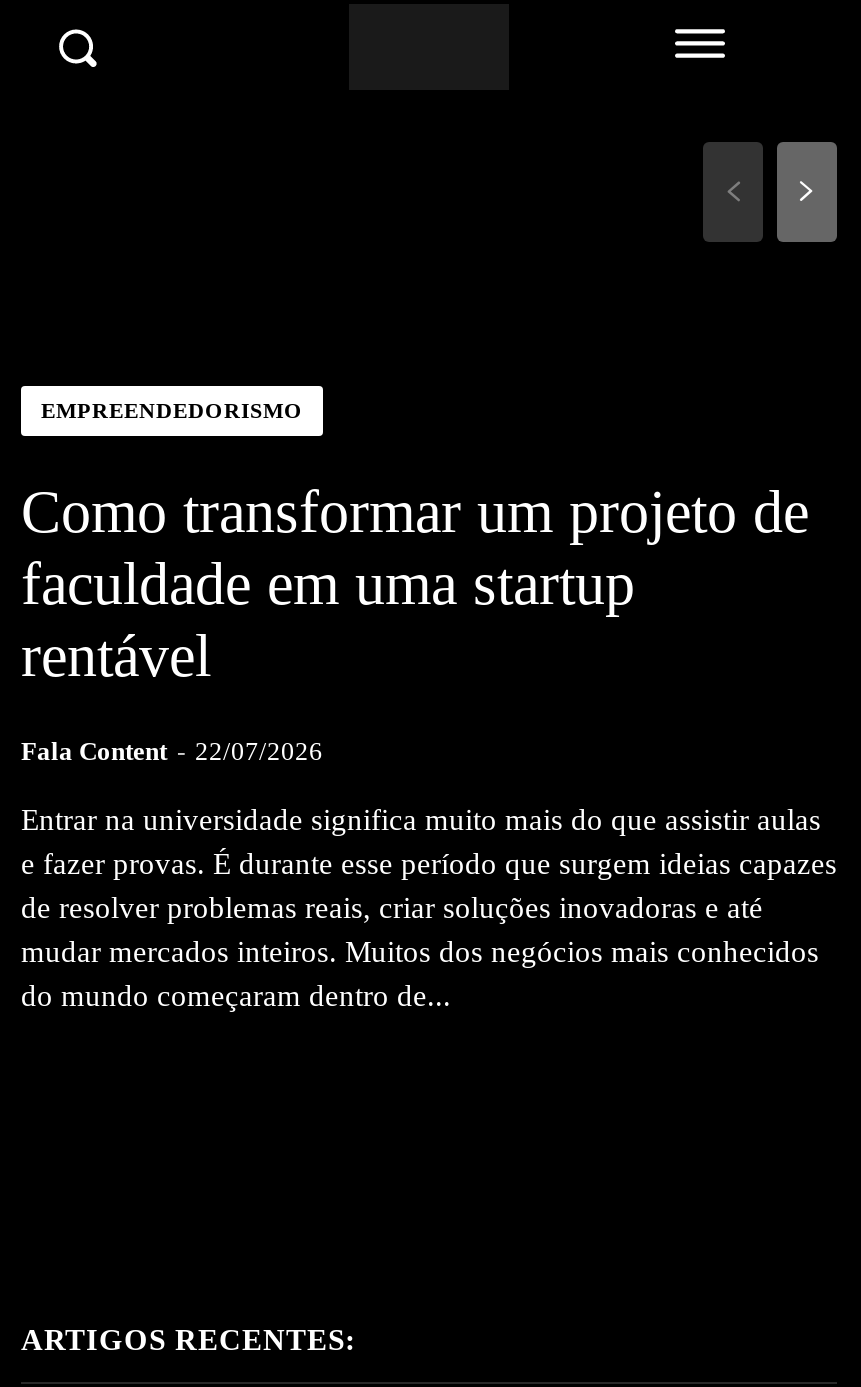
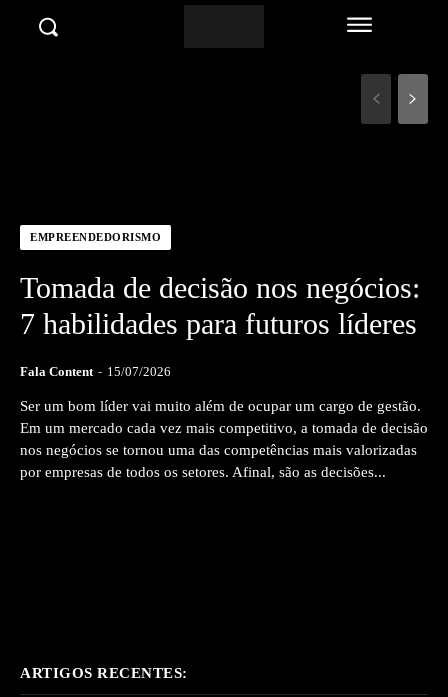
moved down: EMPREENDEDORISMO

- Como transformar um projeto de
- faculdade em uma startup
- rentável
+ Tomada de decisão nos negócios:
+ 7 habilidades para futuros líderes

- Fala Content - 22/07/2026
+ Fala Content - 15/07/2026

- Entrar na universidade significa muito mais do que assistir aulas
- e fazer provas. É durante esse período que surgem ideias capazes
- de resolver problemas reais, criar soluções inovadoras e até
- mudar mercados inteiros. Muitos dos negócios mais conhecidos
- do mundo começaram dentro de...
+ Ser um bom líder vai muito além de ocupar um cargo de gestão.
+ Em um mercado cada vez mais competitivo, a tomada de decisão
+ nos negócios se tornou uma das competências mais valorizadas
+ por empresas de todos os setores. Afinal, são as decisões...
